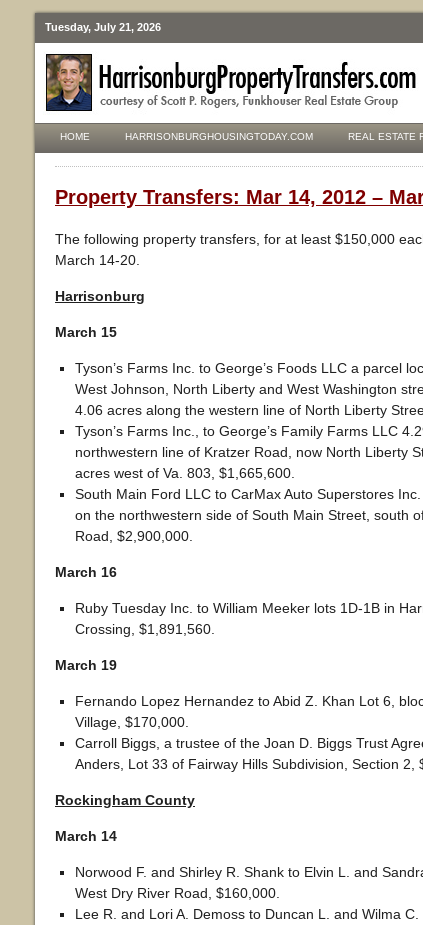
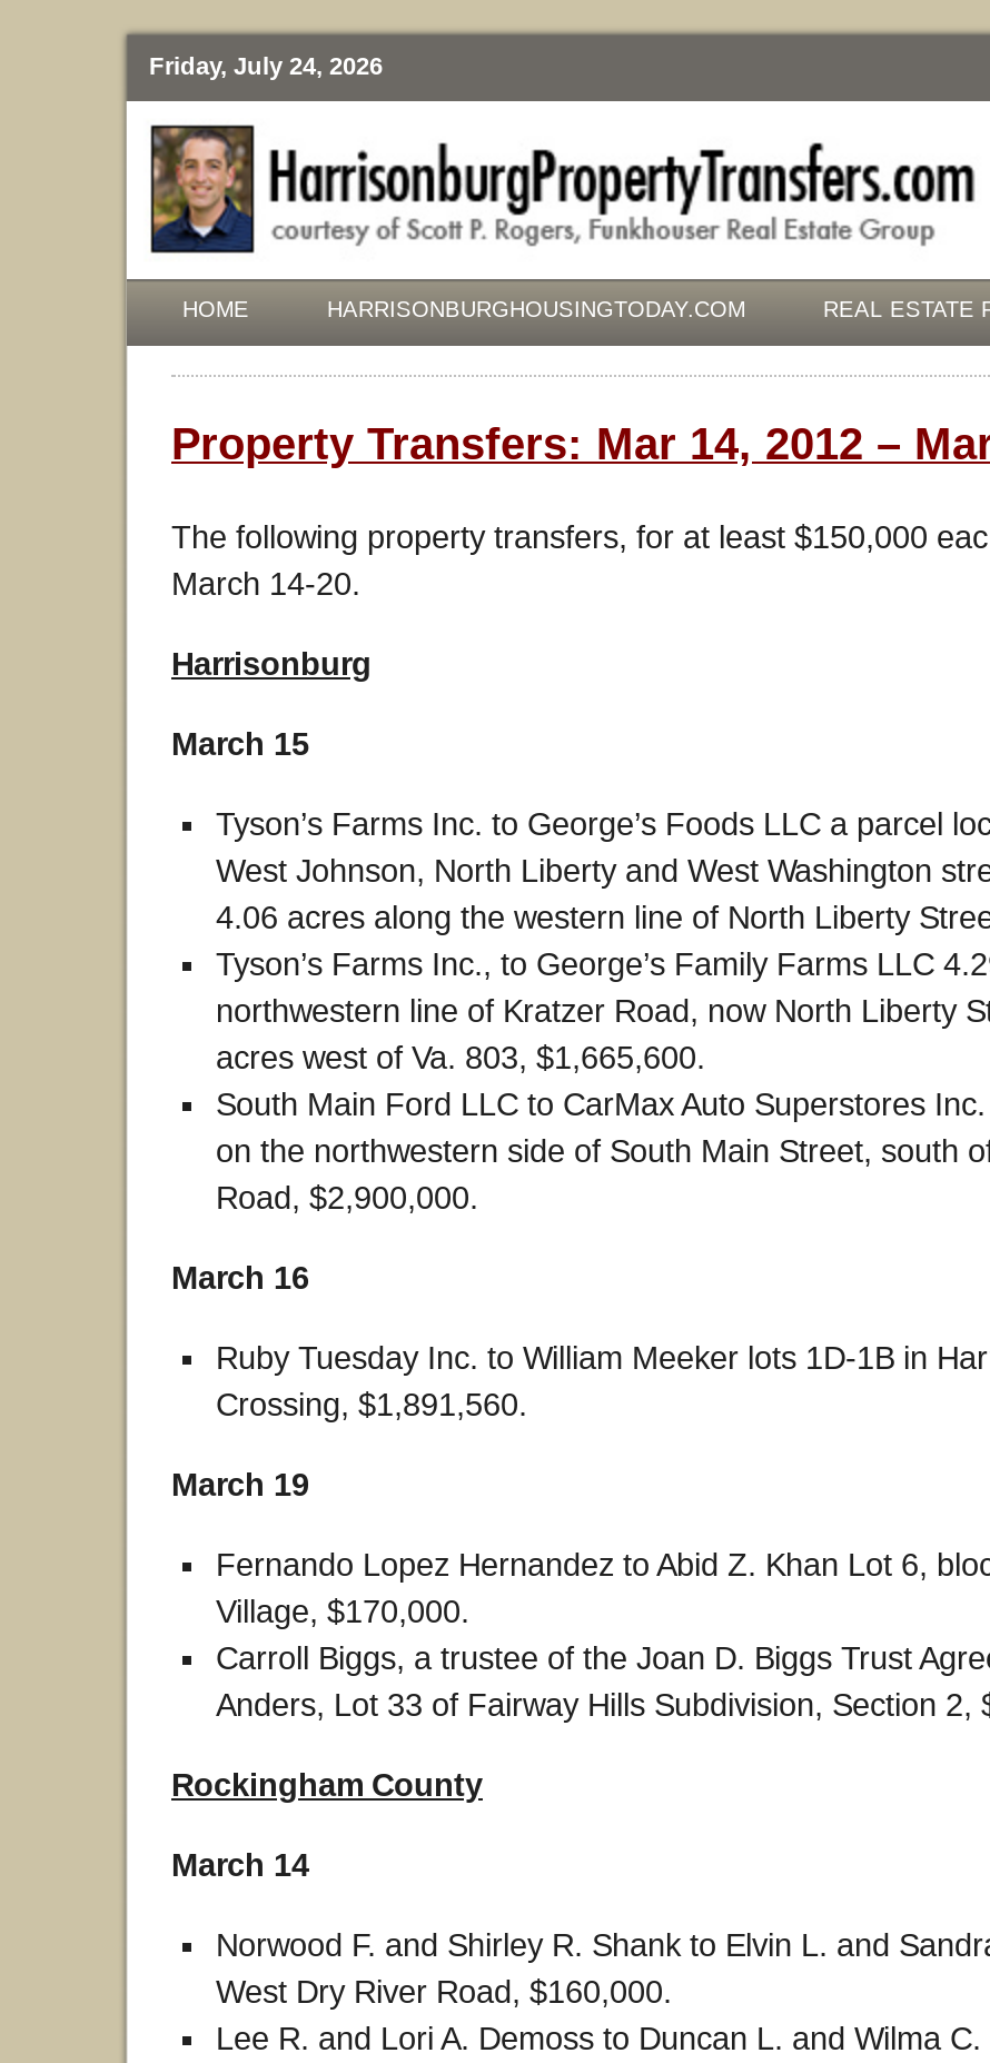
- Tuesday, July 21, 2026
+ Friday, July 24, 2026
